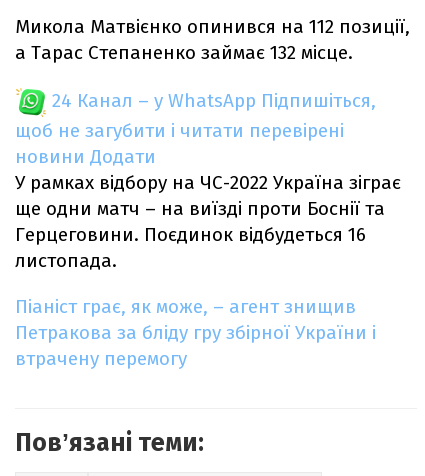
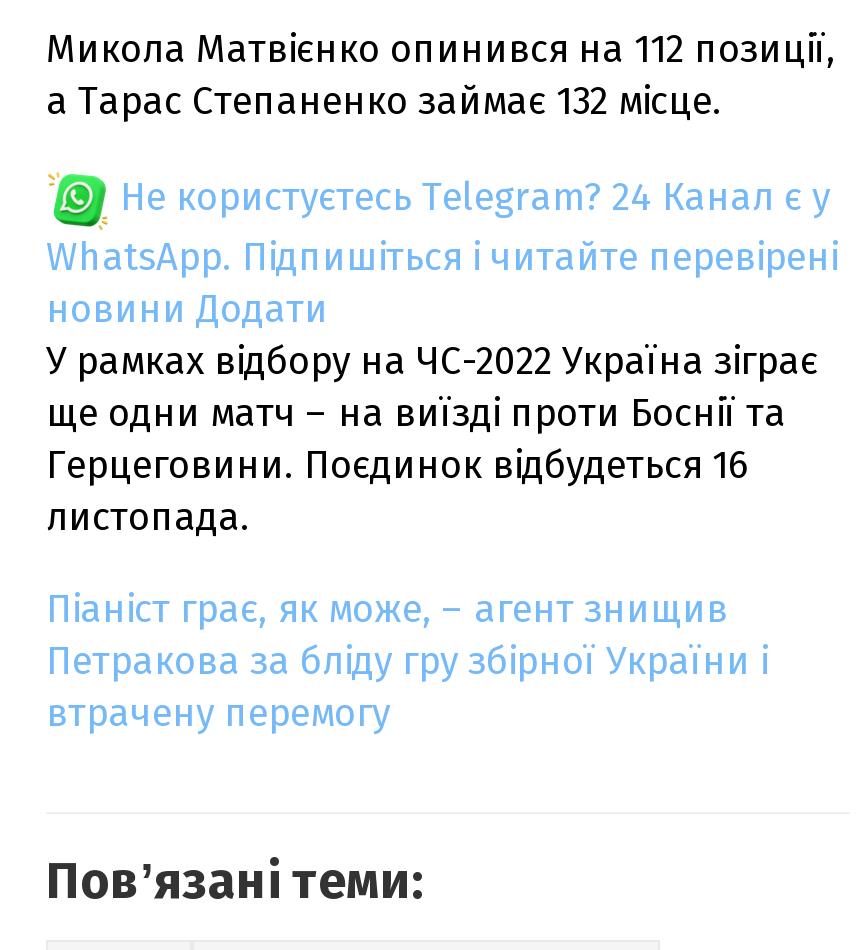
- 24 Канал – у WhatsApp Підпишіться,
- щоб не загубити і читати перевірені
+ Не користуєтесь Telegram? 24 Канал є у
+ WhatsApp. Підпишіться і читайте перевірені
